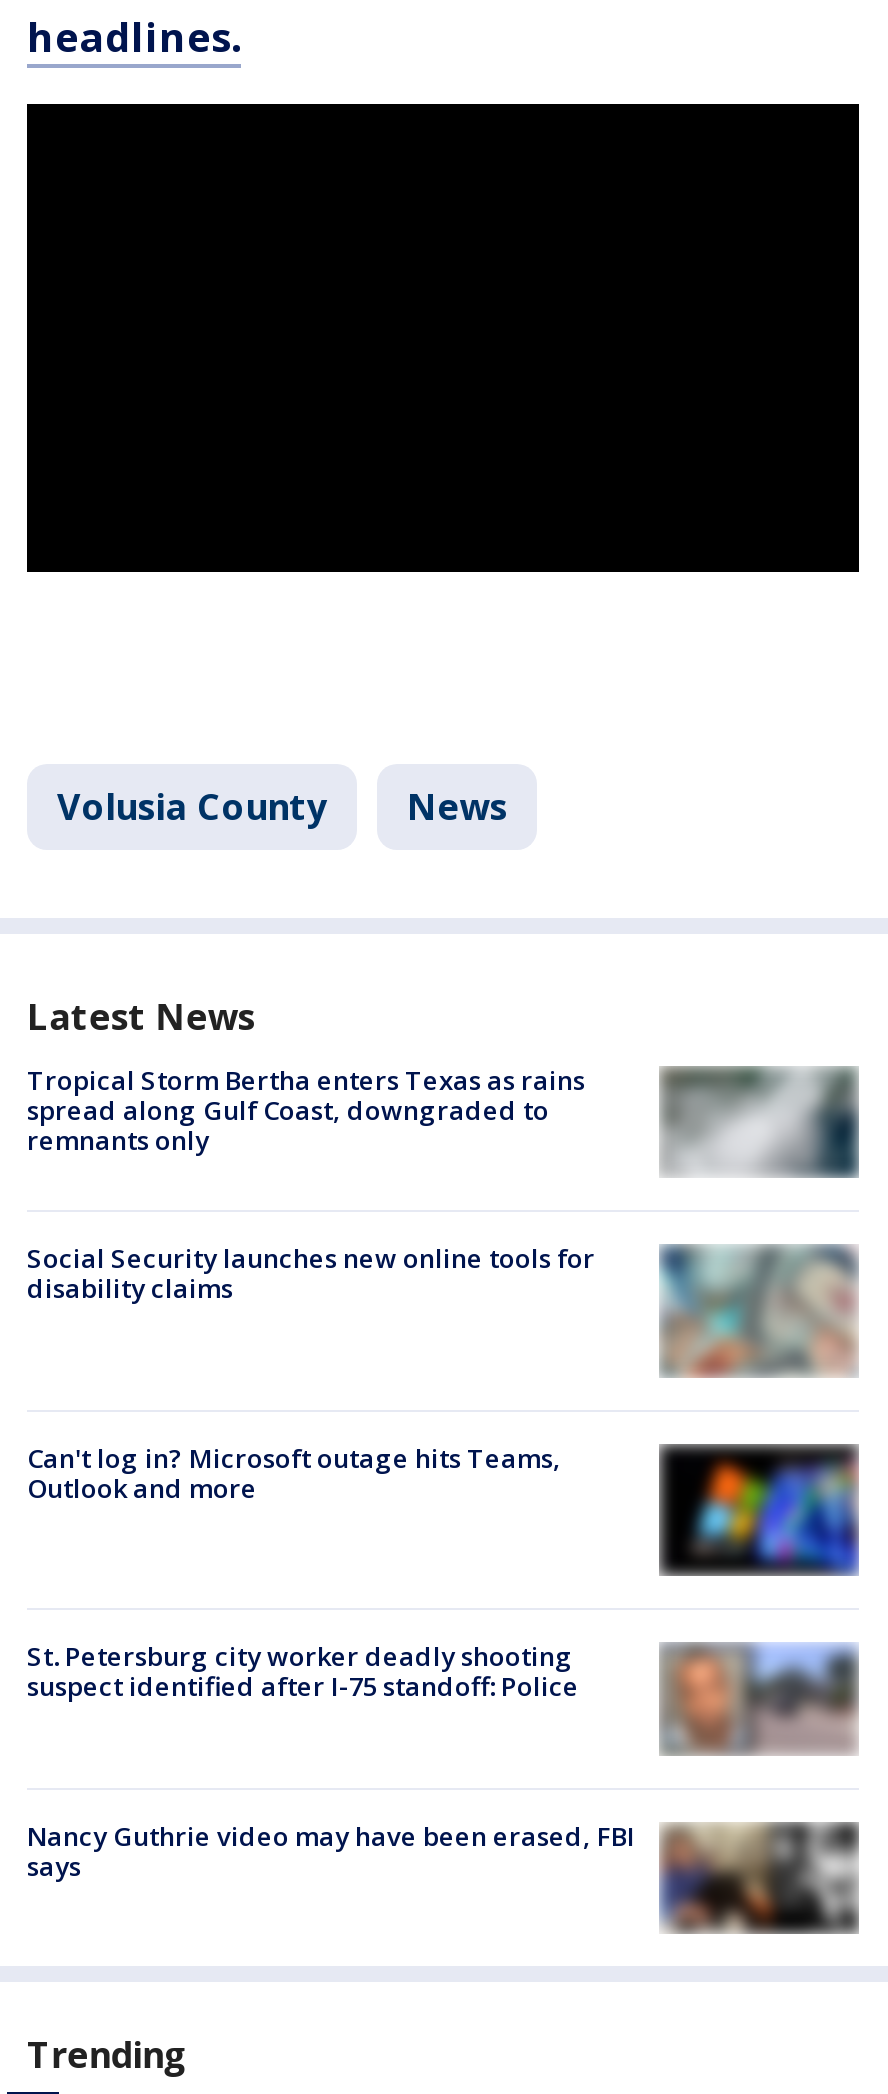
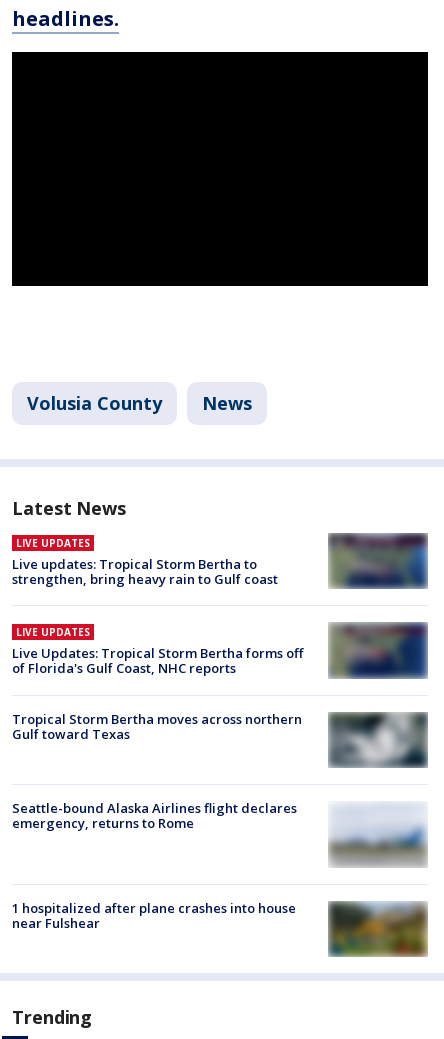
- Tropical Storm Bertha enters Texas as rains
- spread along Gulf Coast, downgraded to
- remnants only
+ LIVE UPDATES
+ Live updates: Tropical Storm Bertha to
+ strengthen, bring heavy rain to Gulf coast

- [image]
+ [image]

- [image]
- Social Security launches new online tools for
- disability claims
+ [image]
+ LIVE UPDATES
+ Live Updates: Tropical Storm Bertha forms off
+ of Florida's Gulf Coast, NHC reports

- Can't log in? Microsoft outage hits Teams,
- Outlook and more
+ Tropical Storm Bertha moves across northern
+ Gulf toward Texas

- [image]
+ [image]

- [image]
- St. Petersburg city worker deadly shooting
- suspect identified after I-75 standoff: Police
+ [image]
+ Seattle-bound Alaska Airlines flight declares
+ emergency, returns to Rome

- [image]
- Nancy Guthrie video may have been erased, FBI
- says
+ [image]
+ 1 hospitalized after plane crashes into house
+ near Fulshear
